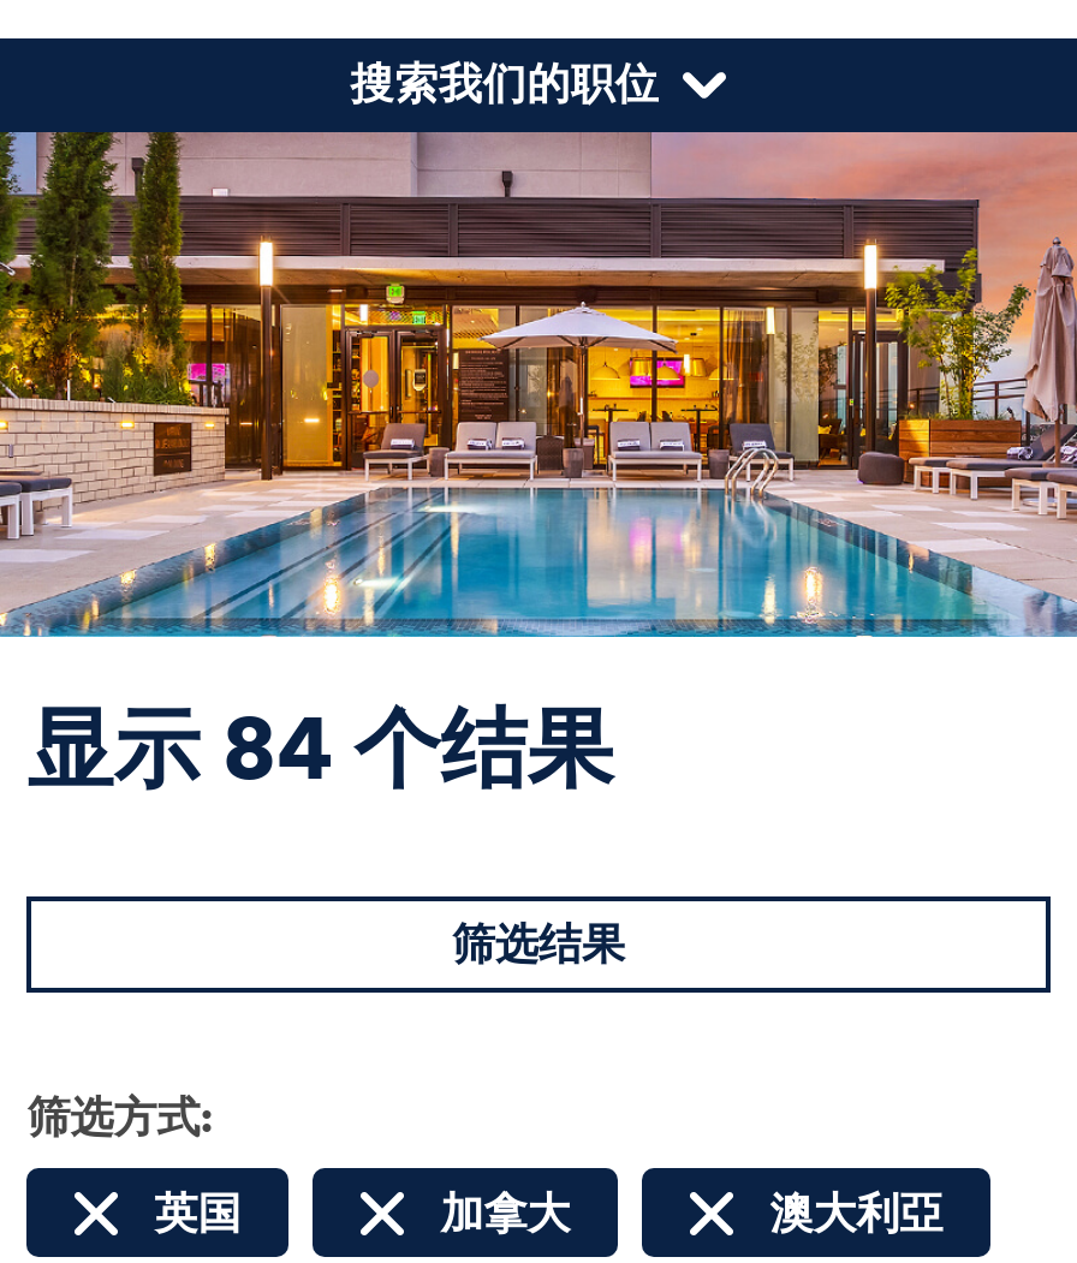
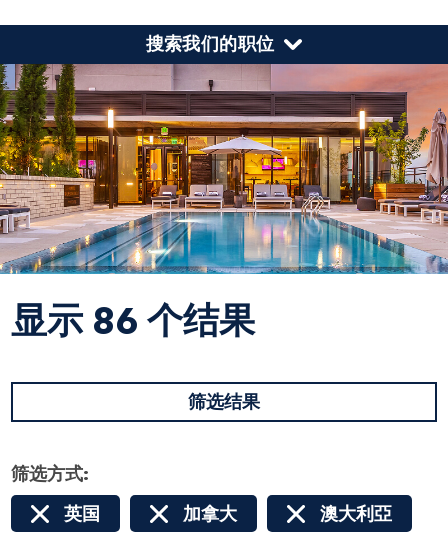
- 显示 84 个结果
+ 显示 86 个结果
